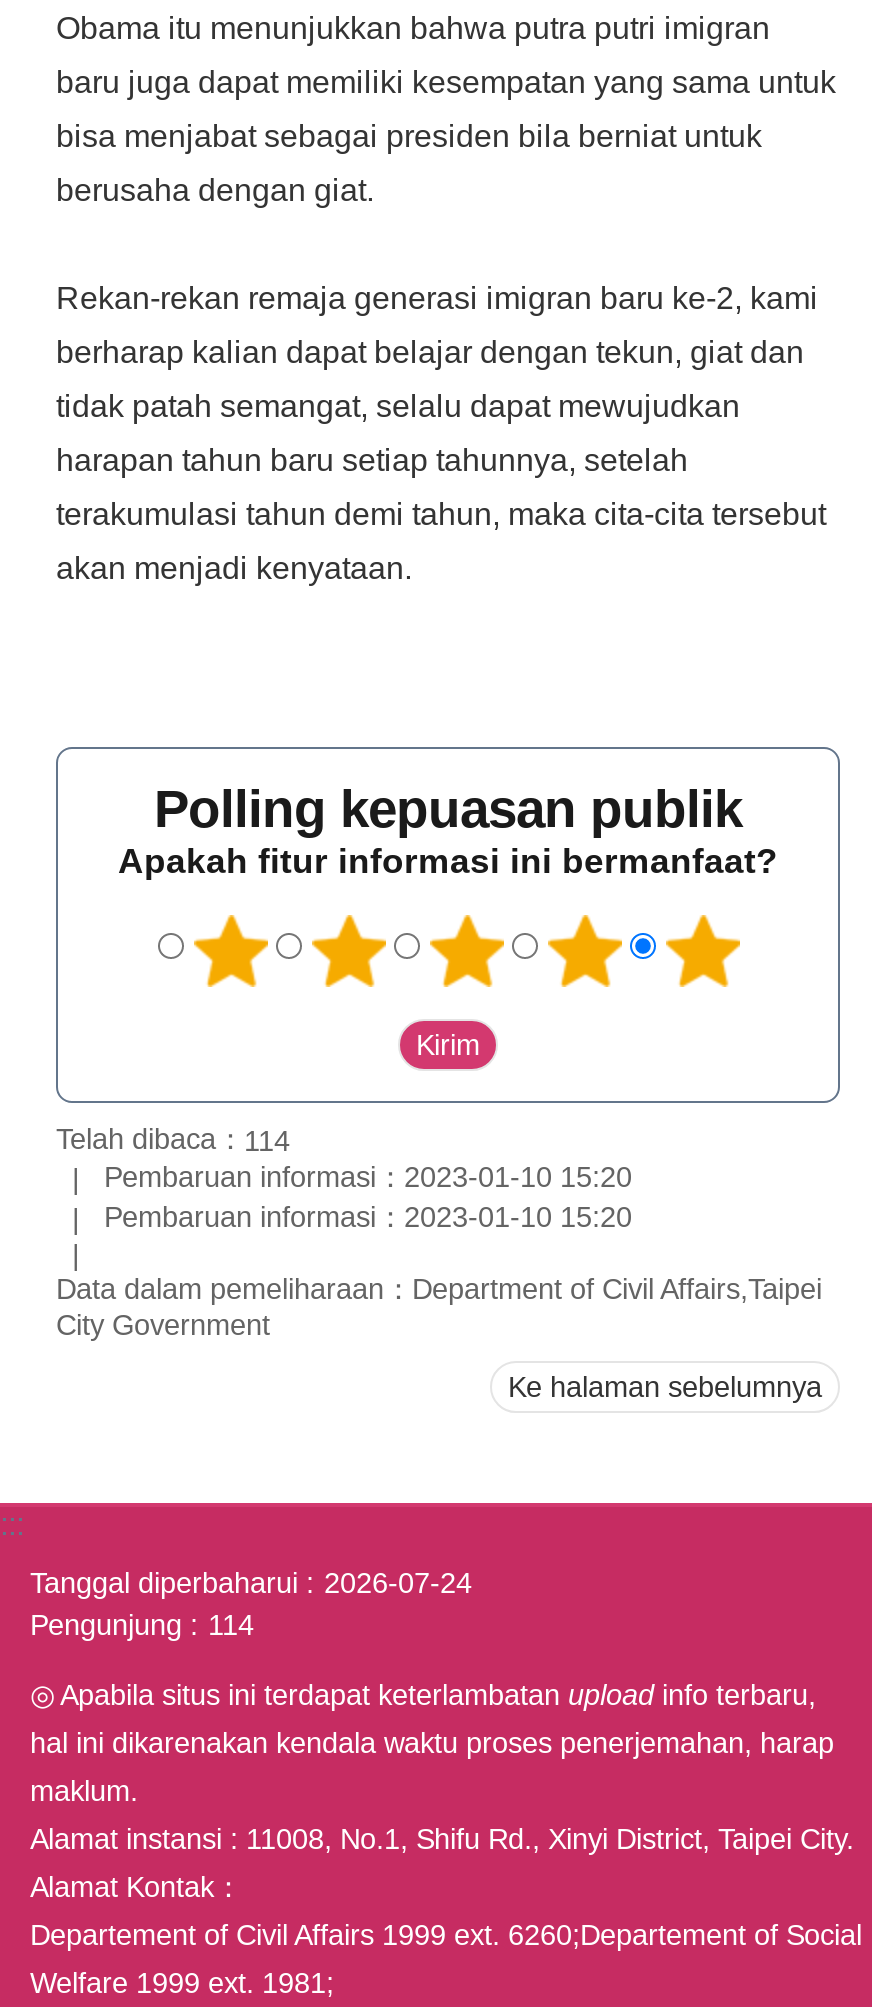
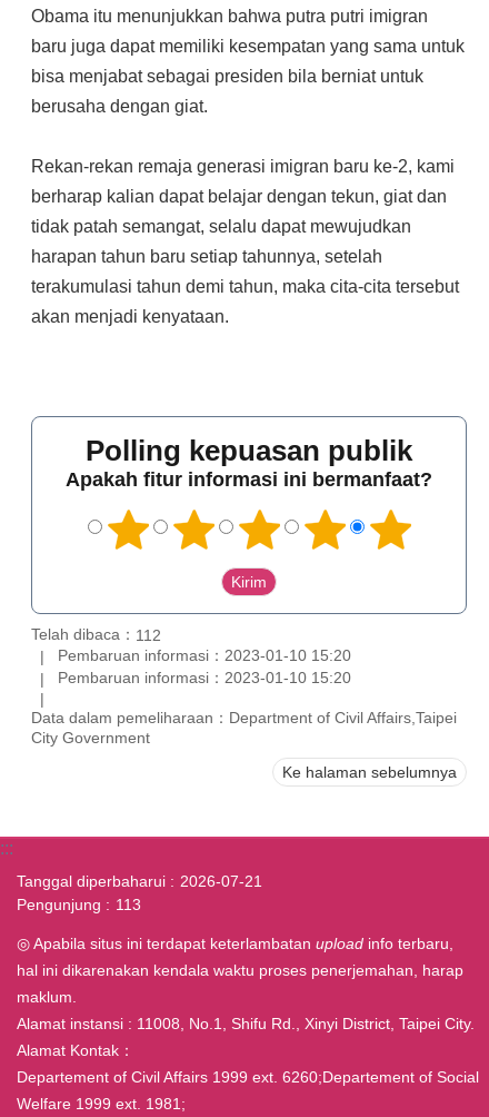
- Telah dibaca：114
+ Telah dibaca：112

- Tanggal diperbaharui 2026-07-24
+ Tanggal diperbaharui 2026-07-21

- Pengunjung 114
+ Pengunjung 113
